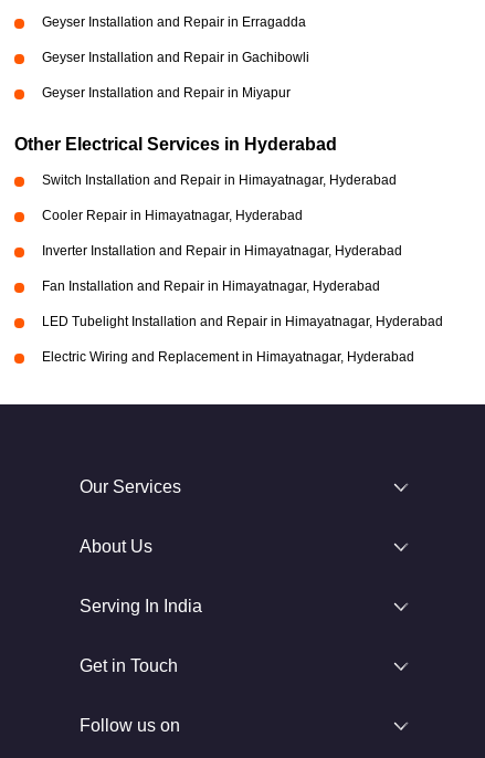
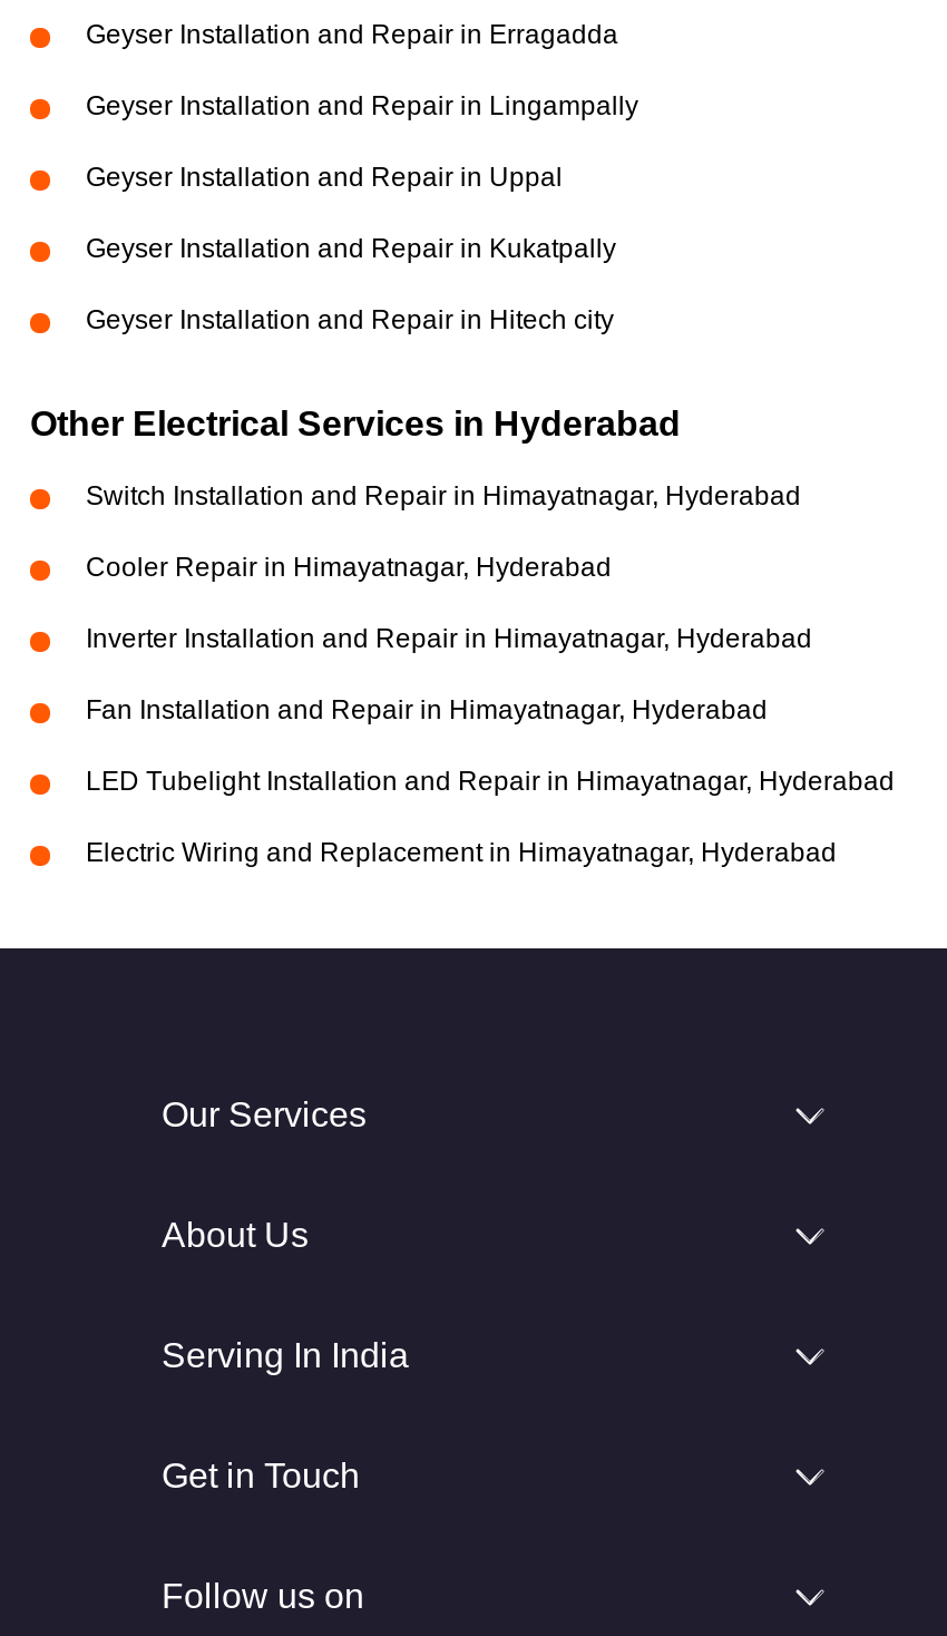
- Geyser Installation and Repair in Gachibowli
- Geyser Installation and Repair in Miyapur
+ Geyser Installation and Repair in Lingampally
+ Geyser Installation and Repair in Uppal
+ Geyser Installation and Repair in Kukatpally
+ Geyser Installation and Repair in Hitech city
